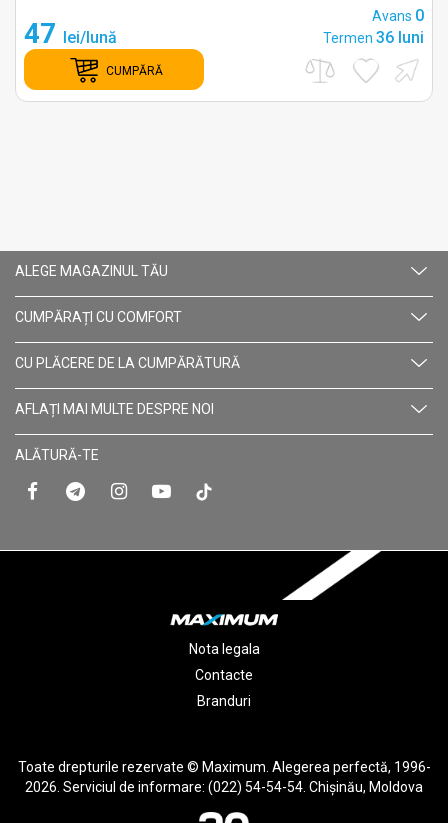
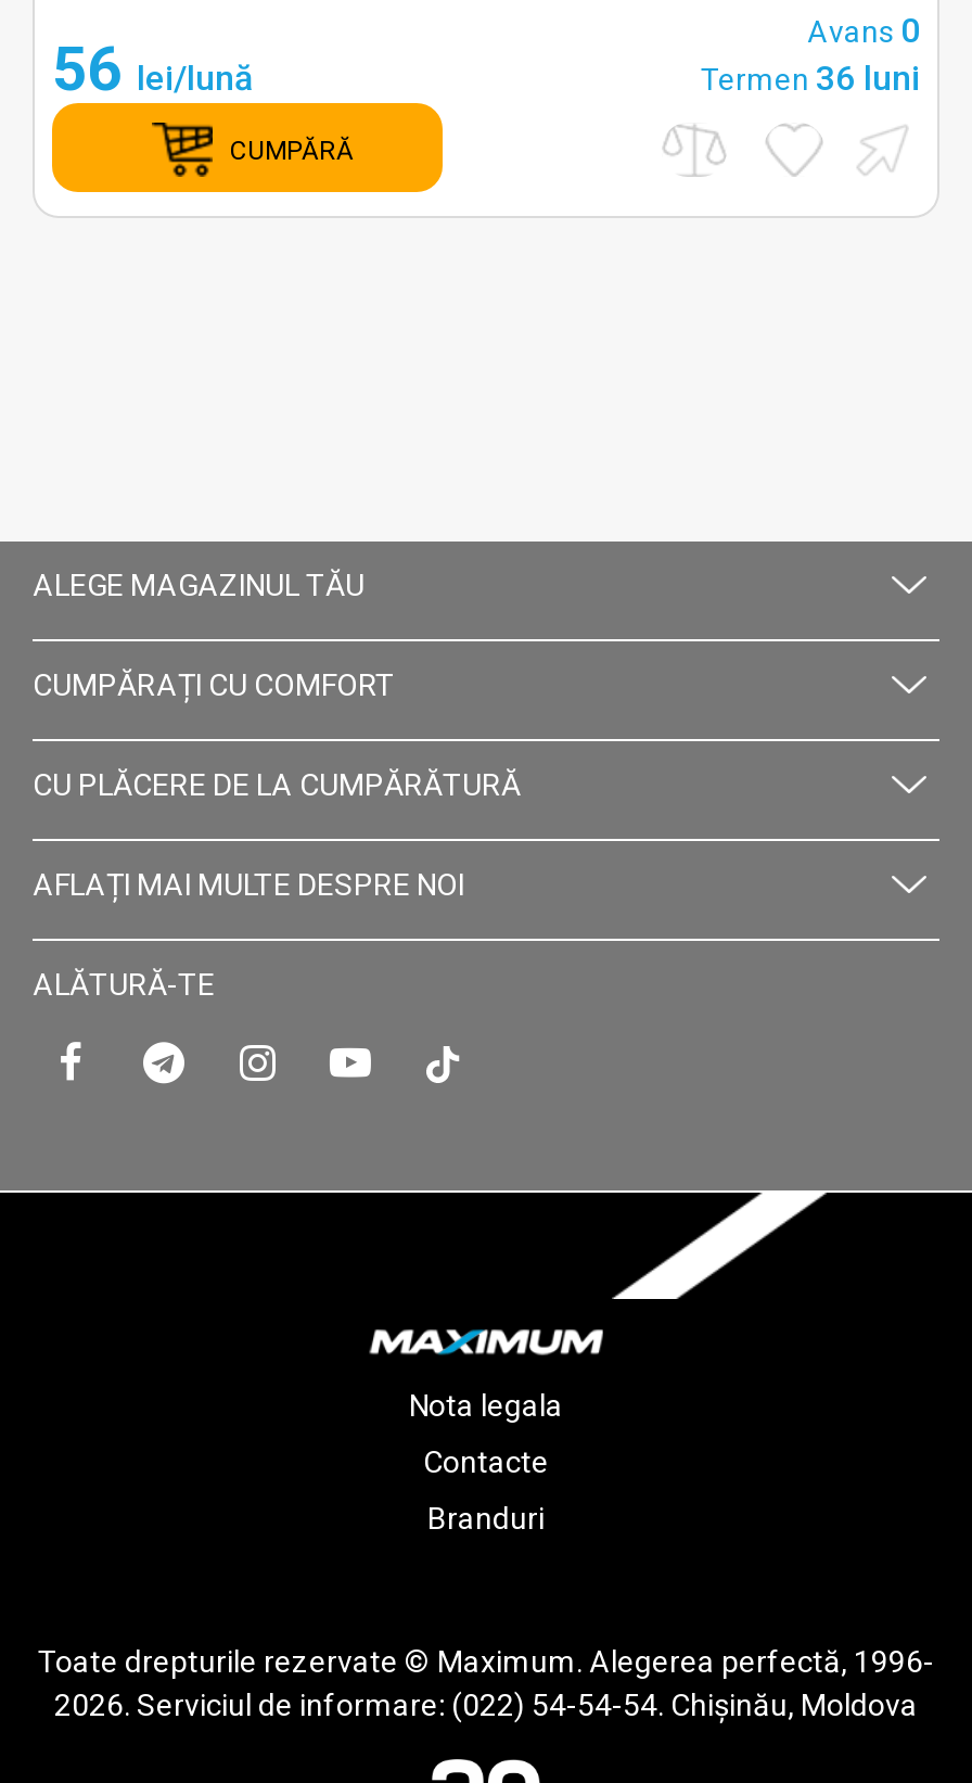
- 47 lei/lună
+ 56 lei/lună
